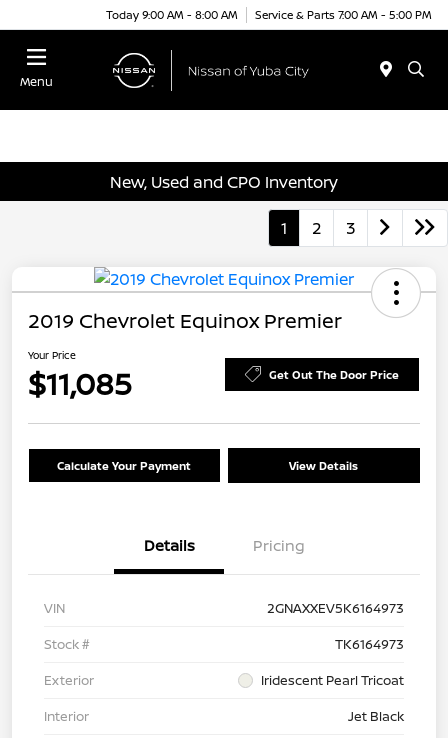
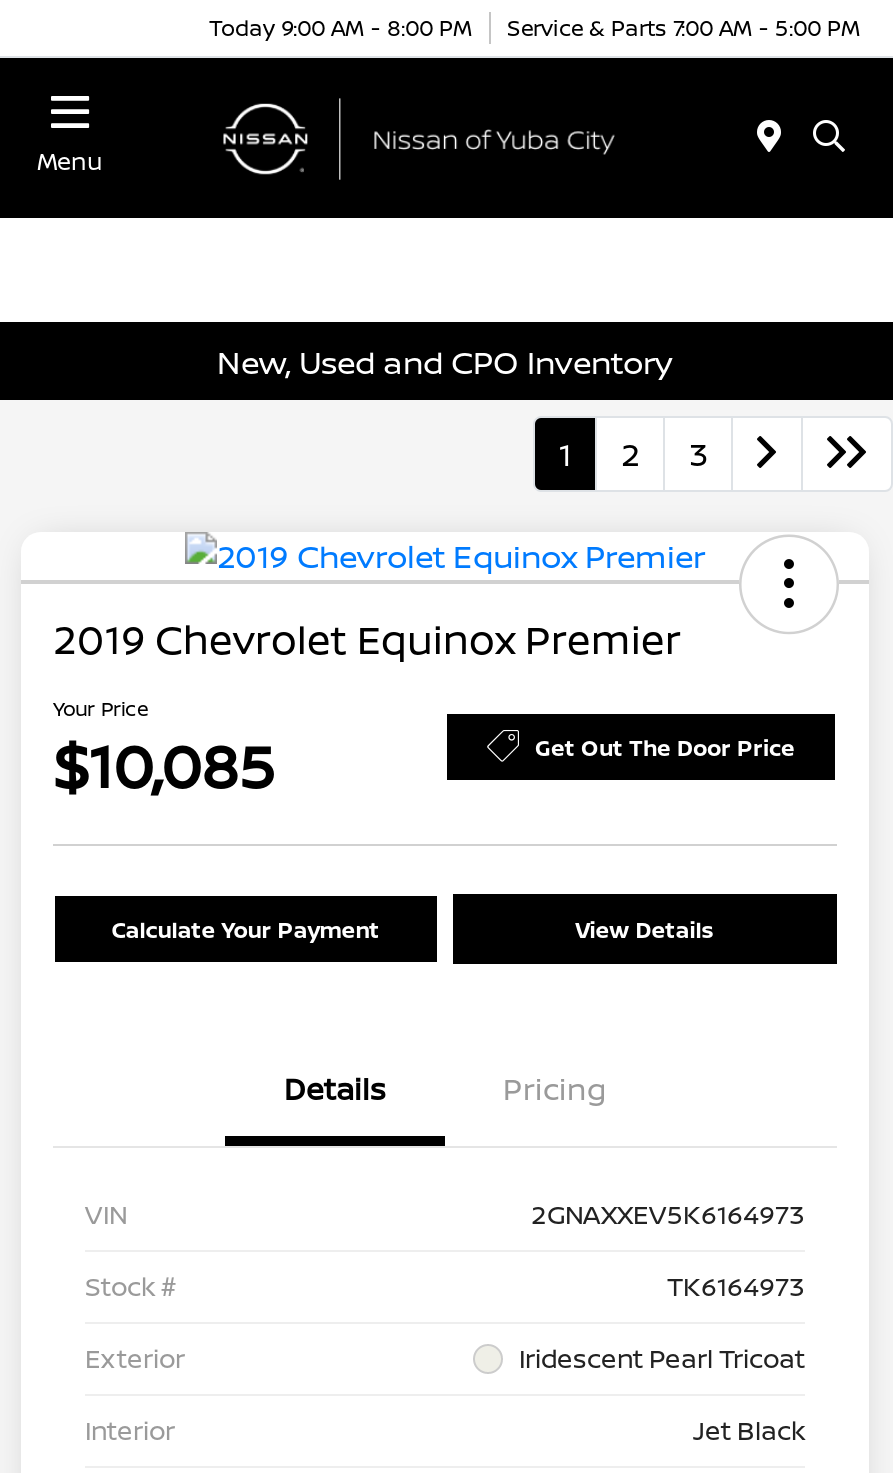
- Today 9:00 AM - 8:00 AM Service & Parts 7:00 AM - 5:00 PM
+ Today 9:00 AM - 8:00 PM Service & Parts 7:00 AM - 5:00 PM

- $11,085
+ $10,085
